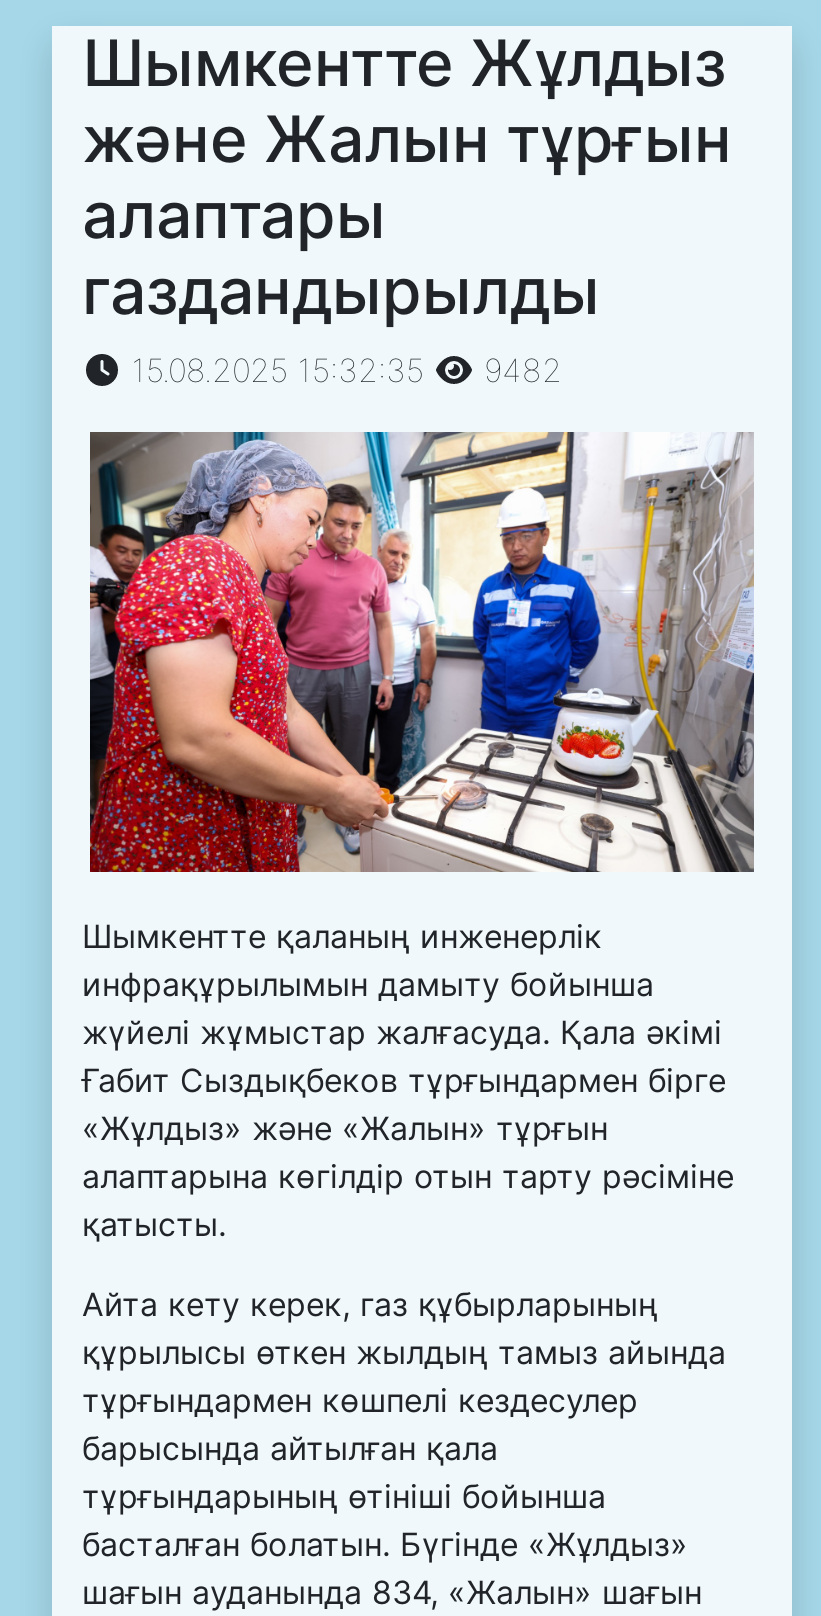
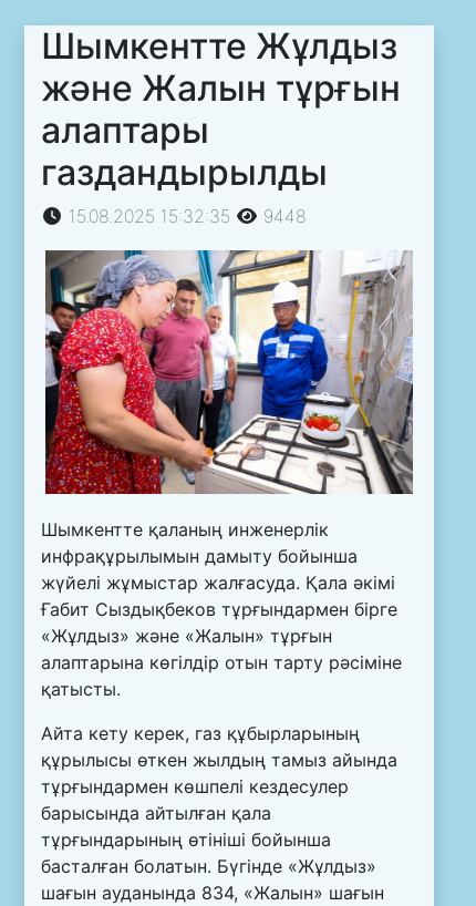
- 15.08.2025 15:32:35 9482
+ 15.08.2025 15:32:35 9448
